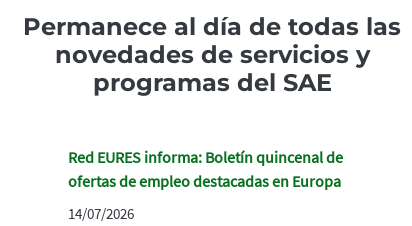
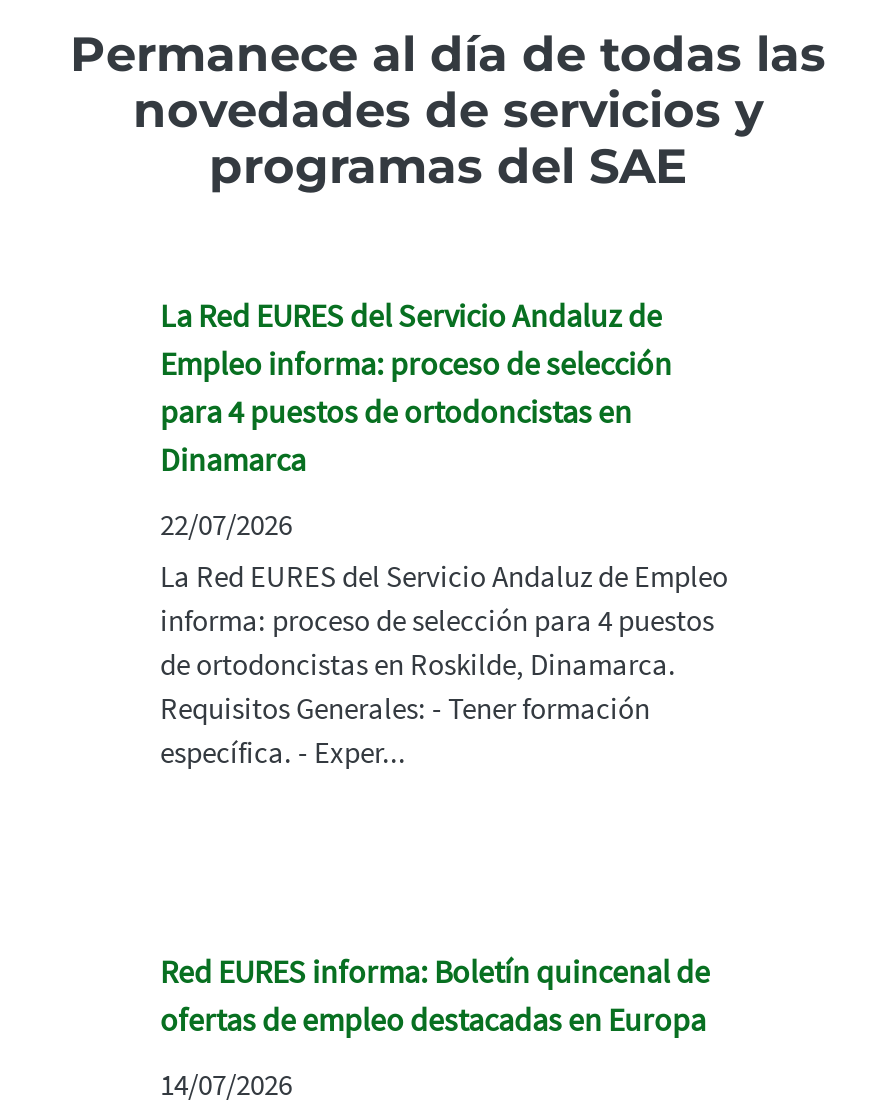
+ La Red EURES del Servicio Andaluz de
+ Empleo informa: proceso de selección
+ para 4 puestos de ortodoncistas en
+ Dinamarca
+ 22/07/2026
+ La Red EURES del Servicio Andaluz de Empleo
+ informa: proceso de selección para 4 puestos
+ de ortodoncistas en Roskilde, Dinamarca.
+ Requisitos Generales: - Tener formación
+ específica. - Exper...
